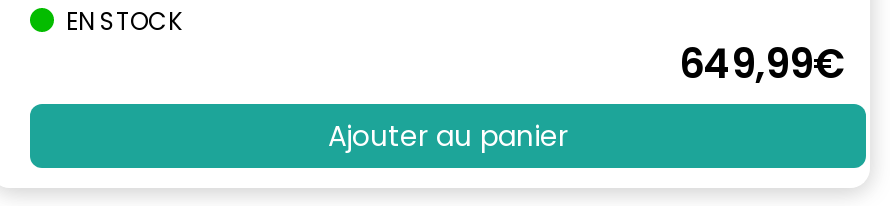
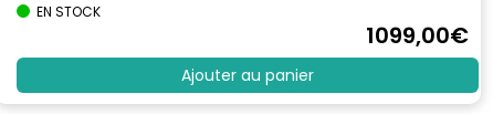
- 649,99€
+ 1099,00€
